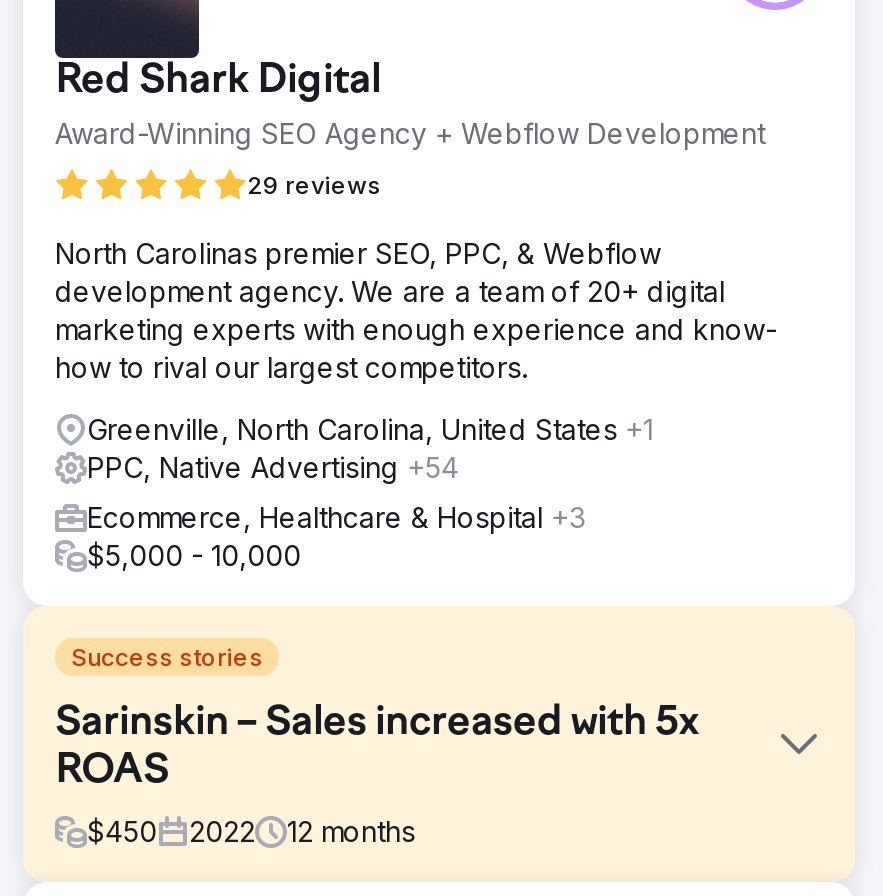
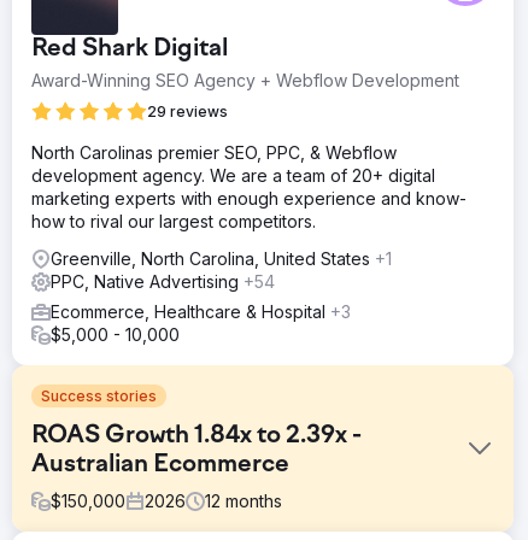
- Sarinskin – Sales increased with 5x
- ROAS
+ ROAS Growth 1.84x to 2.39x -
+ Australian Ecommerce

- $450
- 2022
+ $150,000
+ 2026
